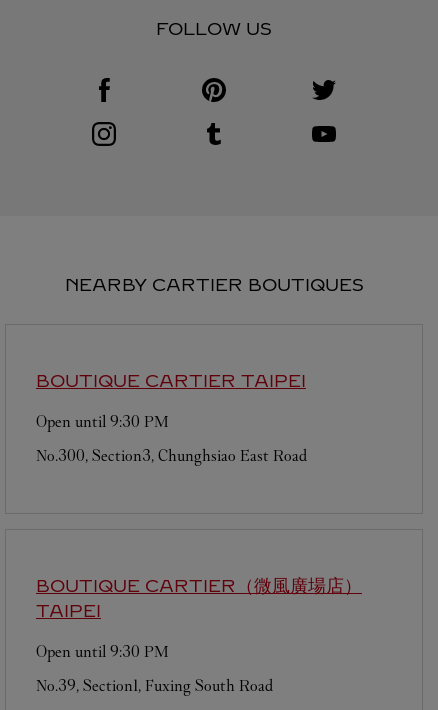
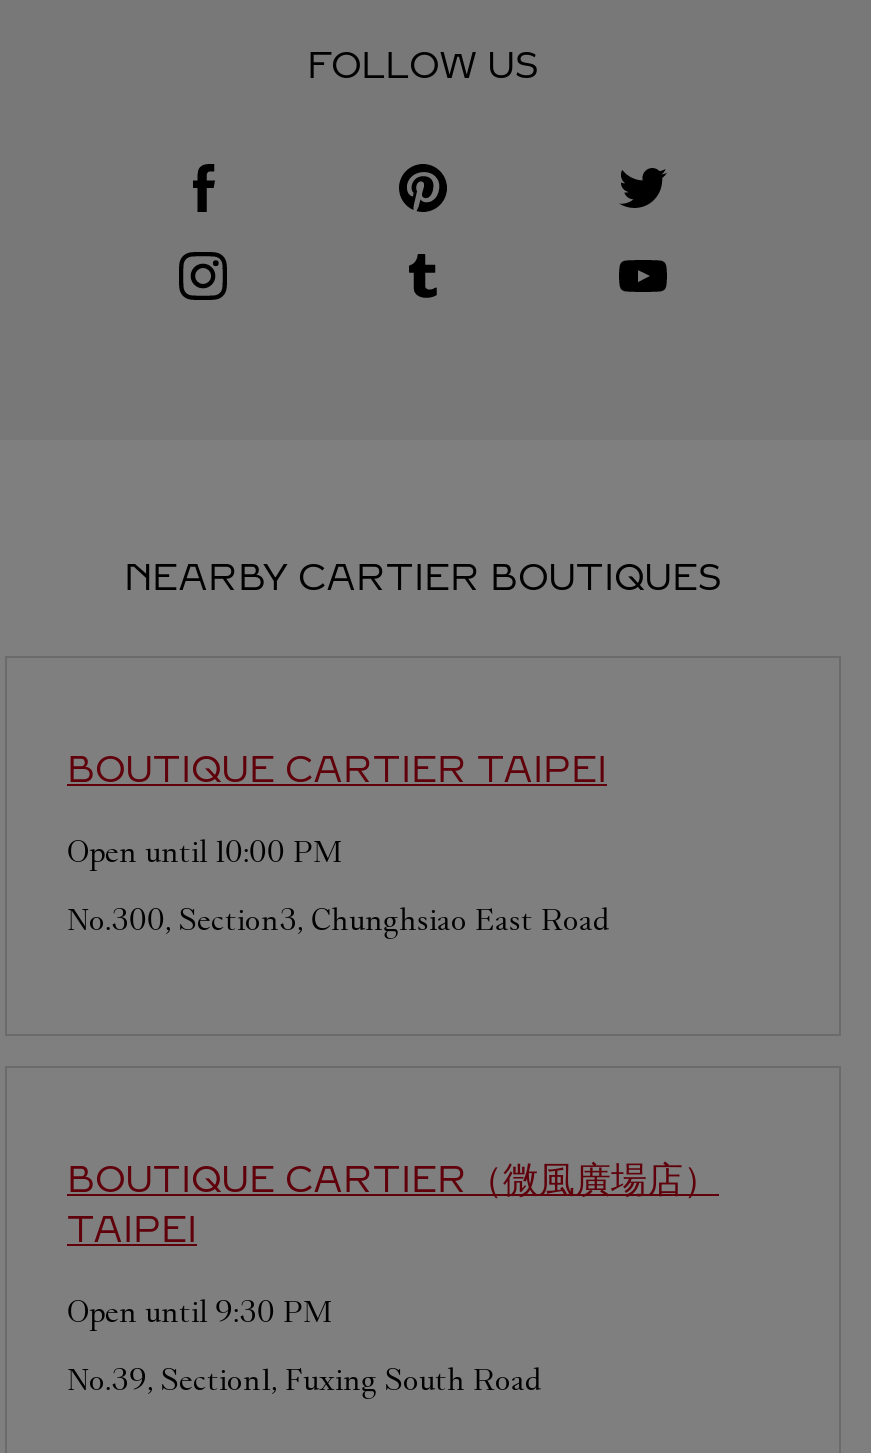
- Open until 9:30 PM
+ Open until 10:00 PM
